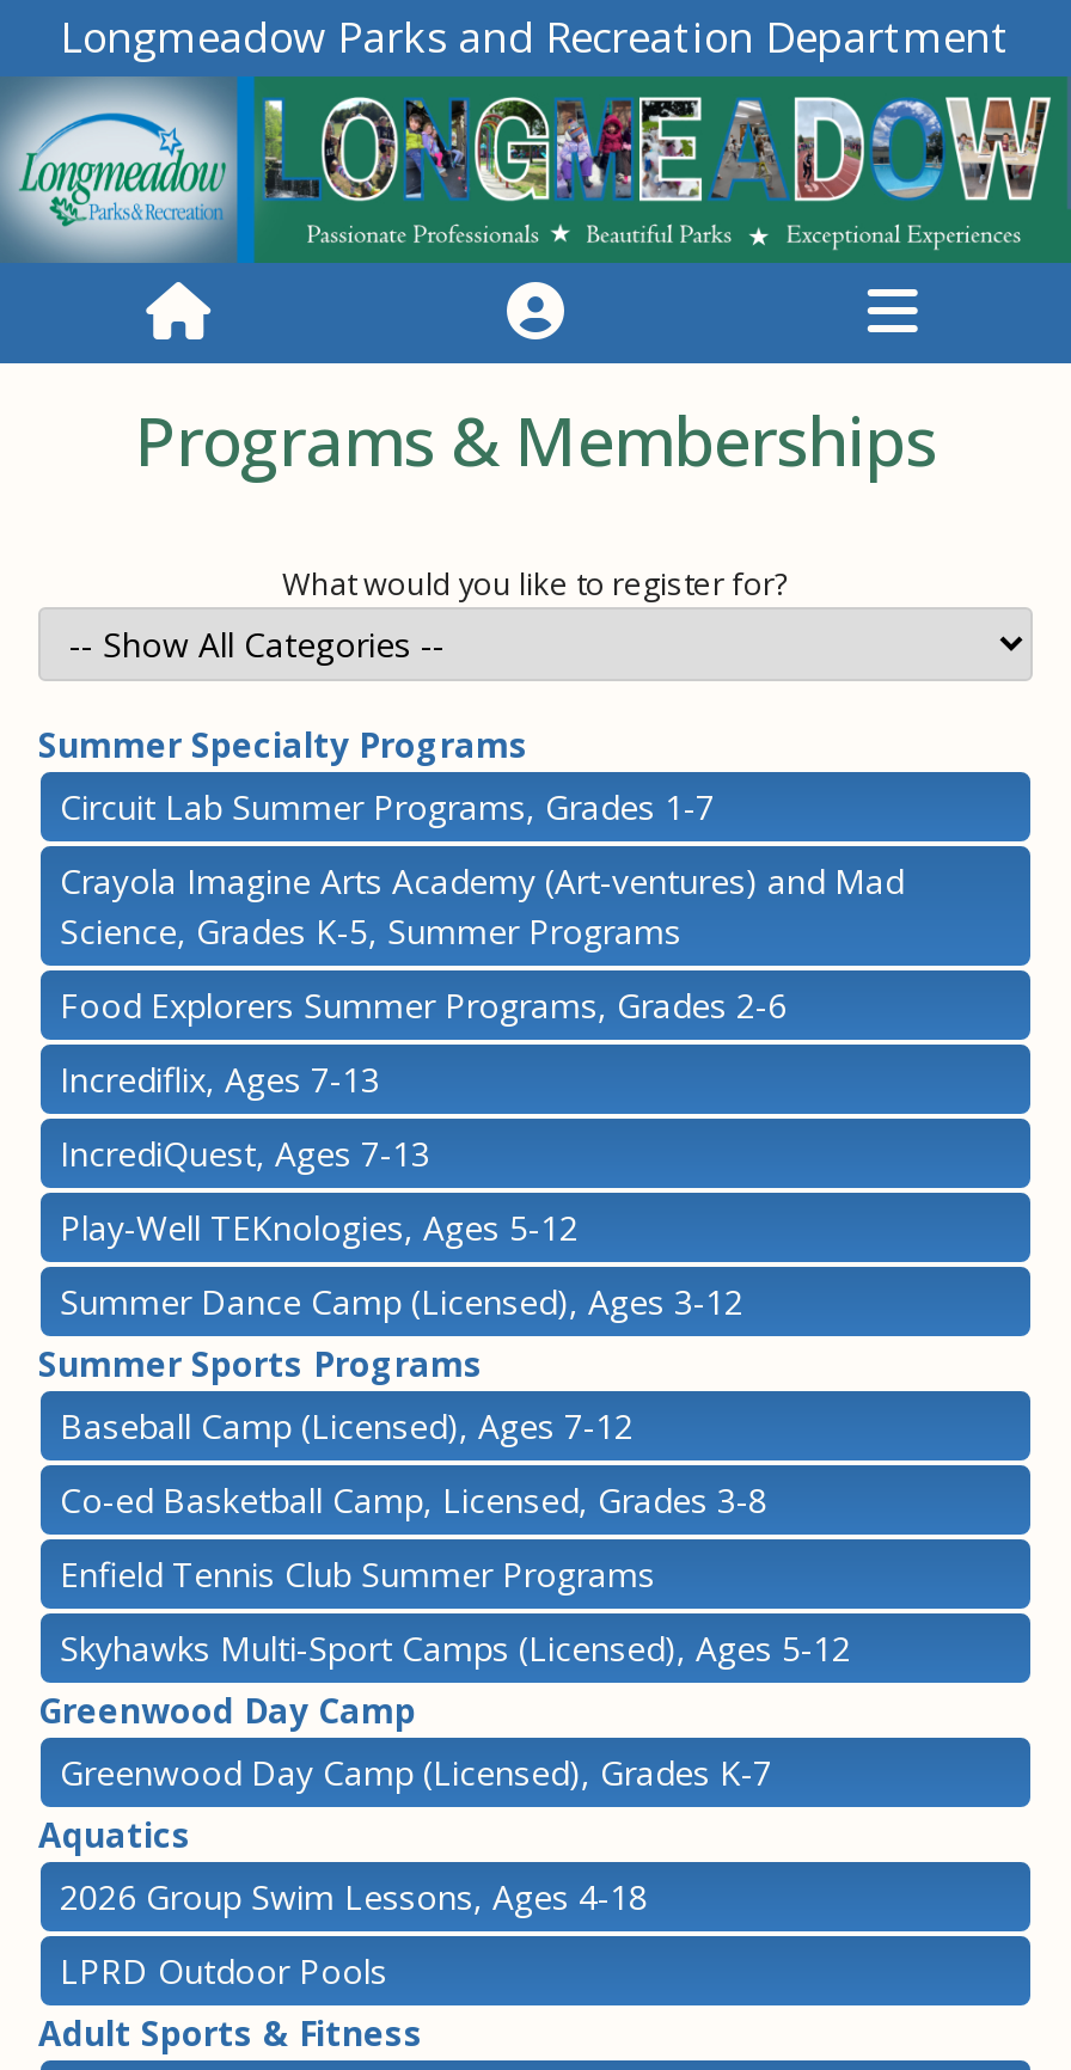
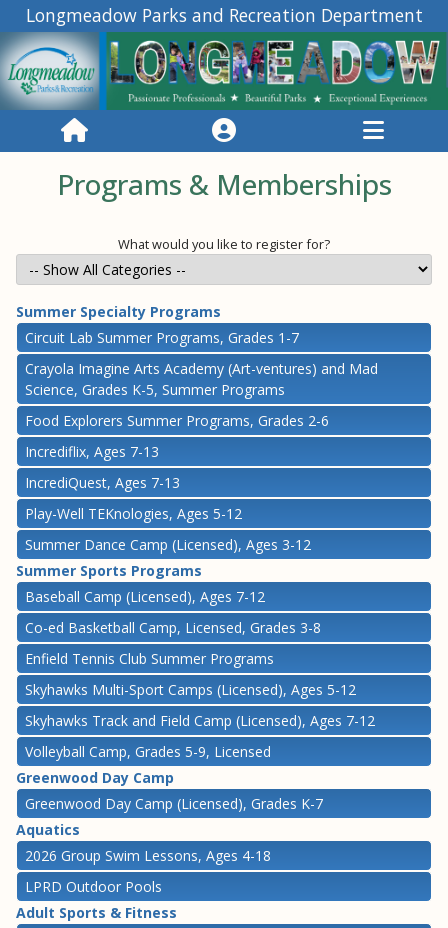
+ Skyhawks Track and Field Camp (Licensed), Ages 7-12
+ Volleyball Camp, Grades 5-9, Licensed
